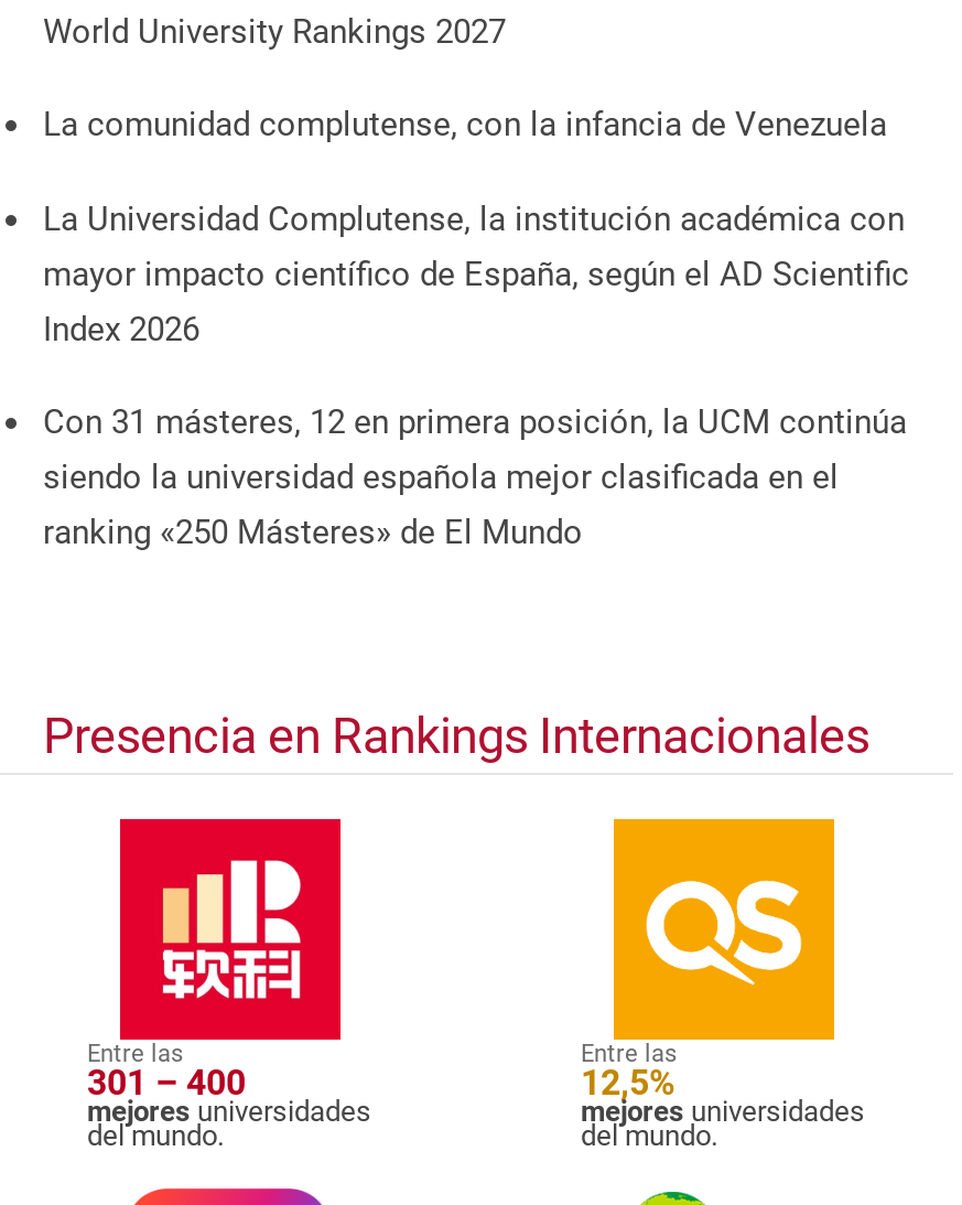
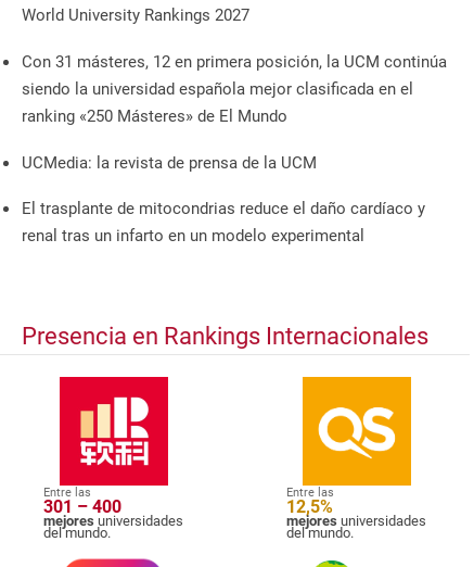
- La comunidad complutense, con la infancia de Venezuela
- La Universidad Complutense, la institución académica con
- mayor impacto científico de España, según el AD Scientific
- Index 2026

moved up: Con 31 másteres, 12 en primera posición, la UCM continúa | siendo la universidad española mejor clasificada en el | ranking «250 Másteres» de El Mundo

+ UCMedia: la revista de prensa de la UCM
+ El trasplante de mitocondrias reduce el daño cardíaco y
+ renal tras un infarto en un modelo experimental
